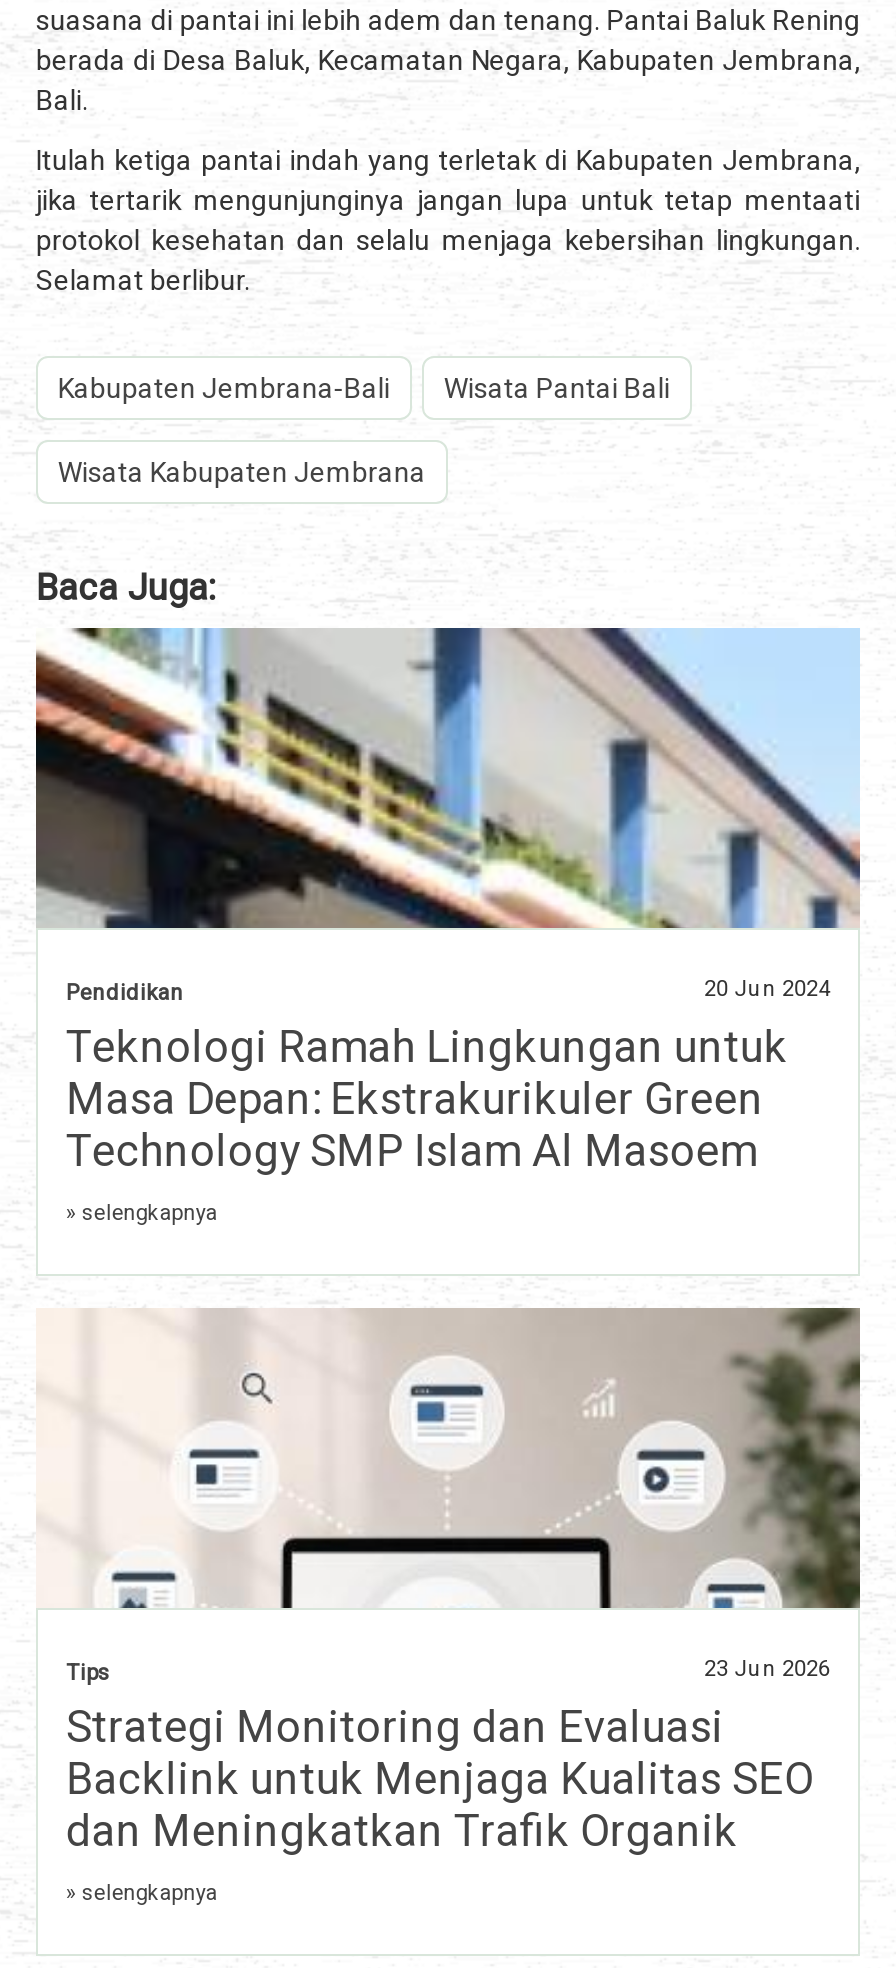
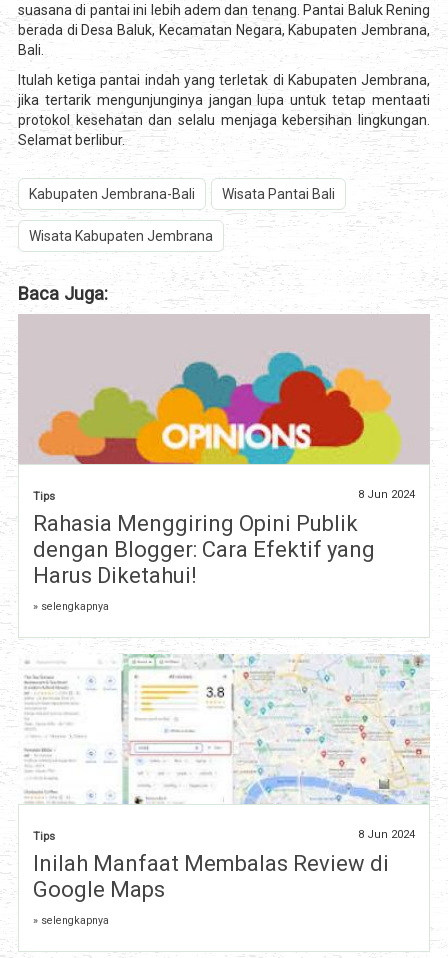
- [image]
- Pendidikan
- 20 Jun 2024
- Teknologi Ramah Lingkungan untuk
- Masa Depan: Ekstrakurikuler Green
- Technology SMP Islam Al Masoem
+ [image]
+ Tips
+ 8 Jun 2024
+ Rahasia Menggiring Opini Publik
+ dengan Blogger: Cara Efektif yang
+ Harus Diketahui!

- [image]
- 23 Jun 2026
- Strategi Monitoring dan Evaluasi
- Backlink untuk Menjaga Kualitas SEO
- dan Meningkatkan Trafik Organik
+ [image]
+ 8 Jun 2024
+ Inilah Manfaat Membalas Review di
+ Google Maps
